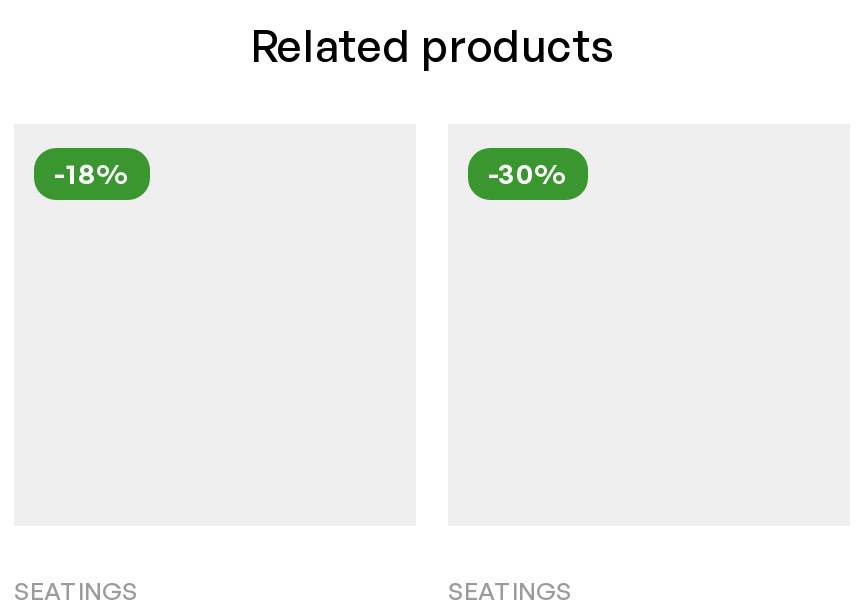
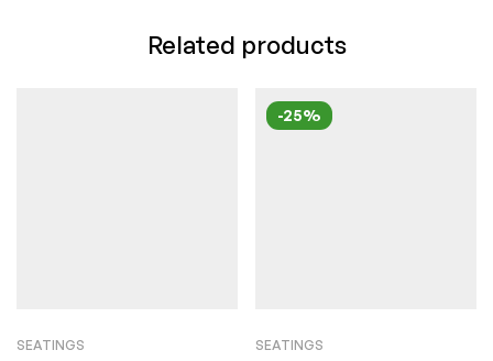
- -18%

- -30%
+ -25%
